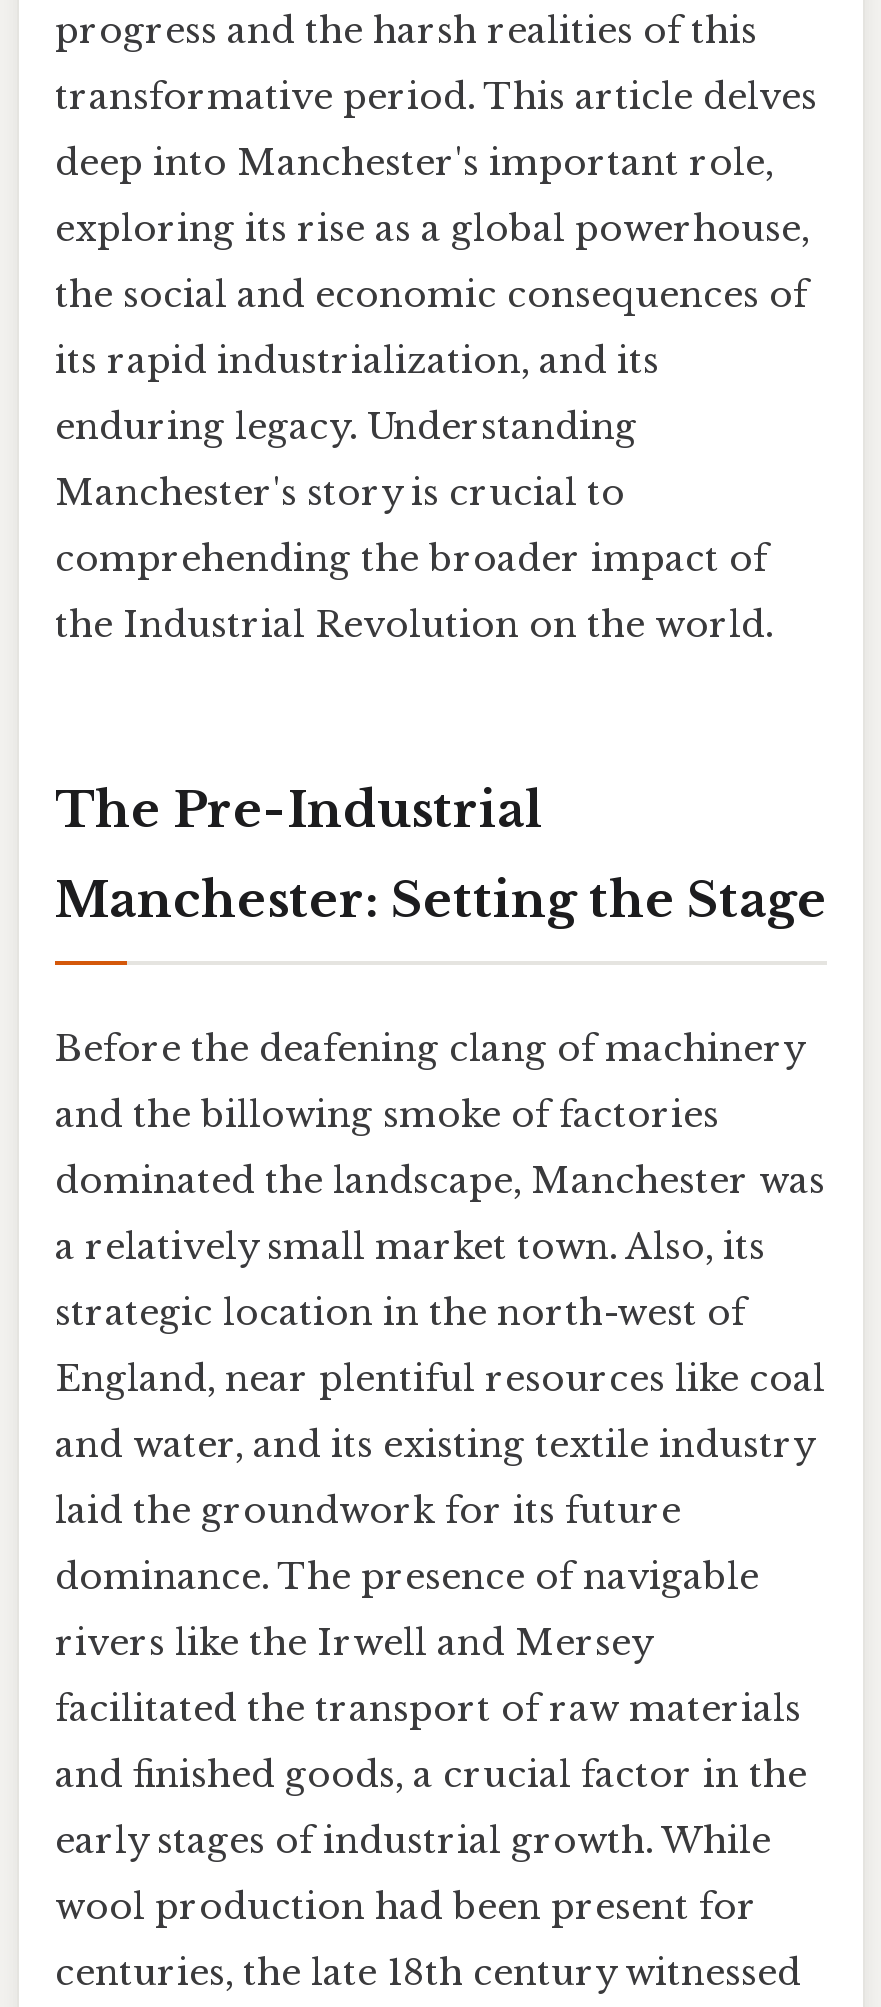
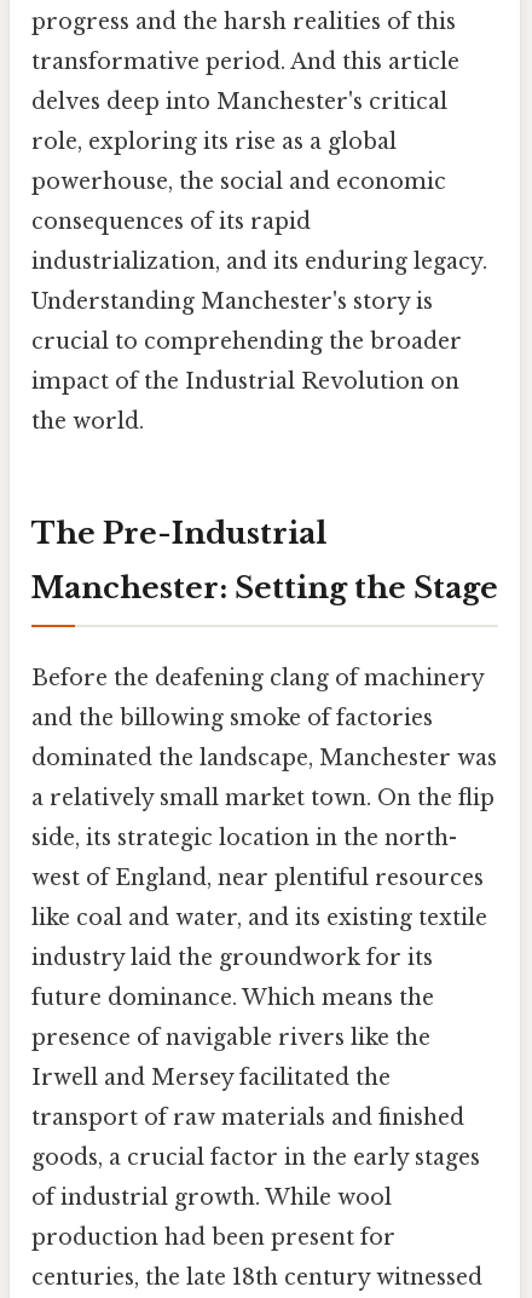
- transformative period. This article delves
- deep into Manchester's important role,
- exploring its rise as a global powerhouse,
- the social and economic consequences of
- its rapid industrialization, and its
- enduring legacy. Understanding
- Manchester's story is crucial to
- comprehending the broader impact of
- the Industrial Revolution on the world.
+ transformative period. And this article
+ delves deep into Manchester's critical
+ role, exploring its rise as a global
+ powerhouse, the social and economic
+ consequences of its rapid
+ industrialization, and its enduring legacy.
+ Understanding Manchester's story is
+ crucial to comprehending the broader
+ impact of the Industrial Revolution on
+ the world.

- a relatively small market town. Also, its
- strategic location in the north-west of
- England, near plentiful resources like coal
- and water, and its existing textile industry
- laid the groundwork for its future
- dominance. The presence of navigable
- rivers like the Irwell and Mersey
- facilitated the transport of raw materials
- and finished goods, a crucial factor in the
- early stages of industrial growth. While
- wool production had been present for
+ a relatively small market town. On the flip
+ side, its strategic location in the north-
+ west of England, near plentiful resources
+ like coal and water, and its existing textile
+ industry laid the groundwork for its
+ future dominance. Which means the
+ presence of navigable rivers like the
+ Irwell and Mersey facilitated the
+ transport of raw materials and finished
+ goods, a crucial factor in the early stages
+ of industrial growth. While wool
+ production had been present for
